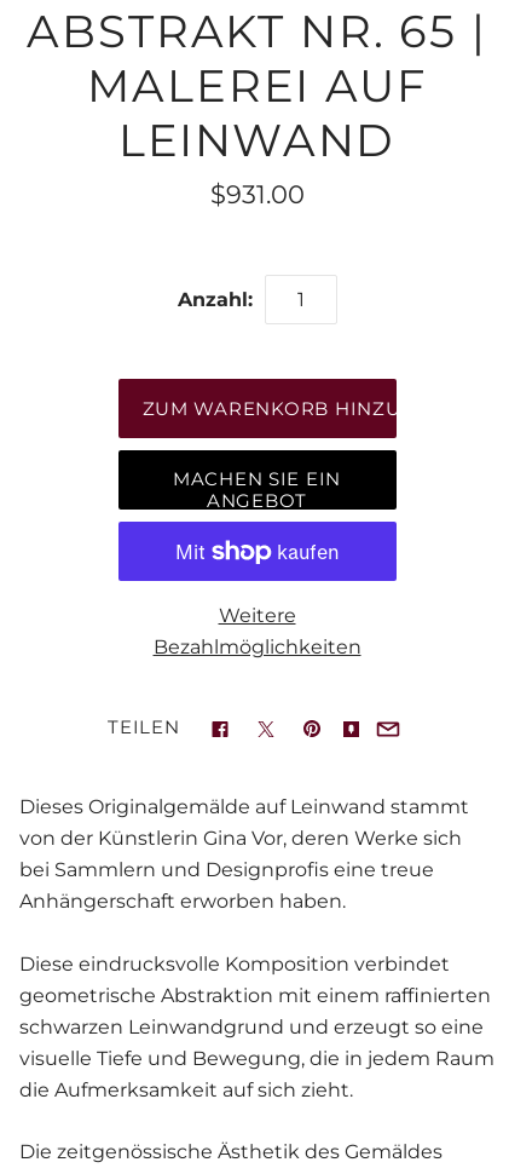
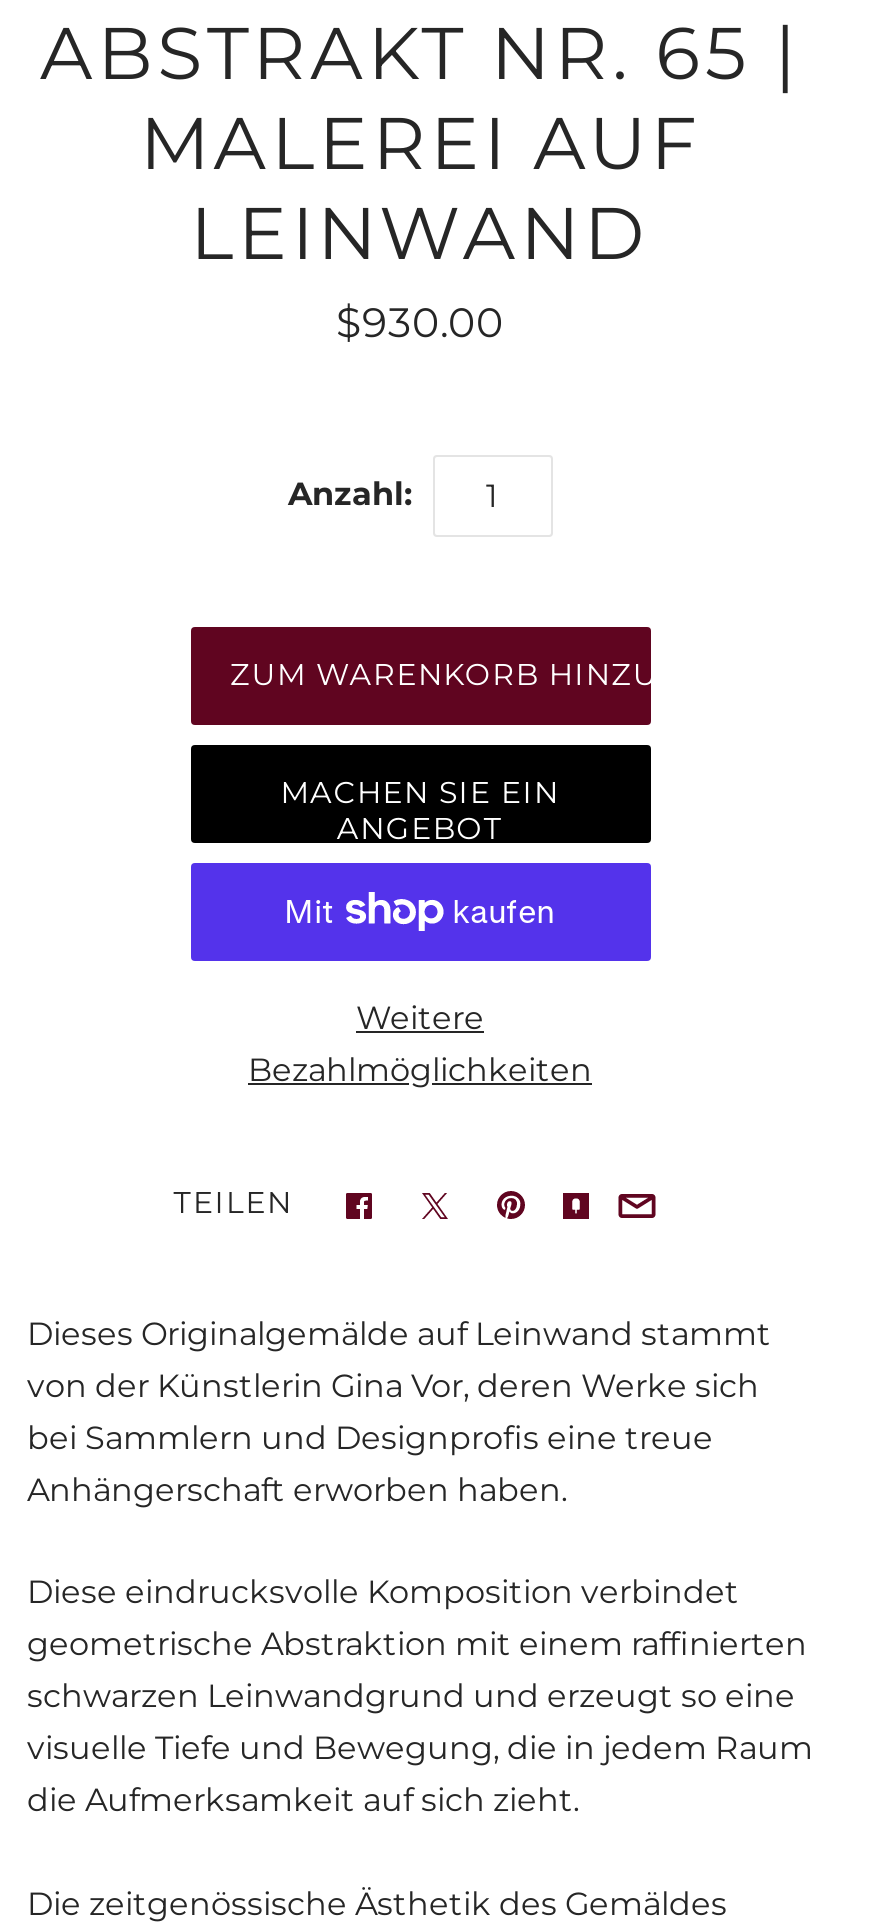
- $931.00
+ $930.00
